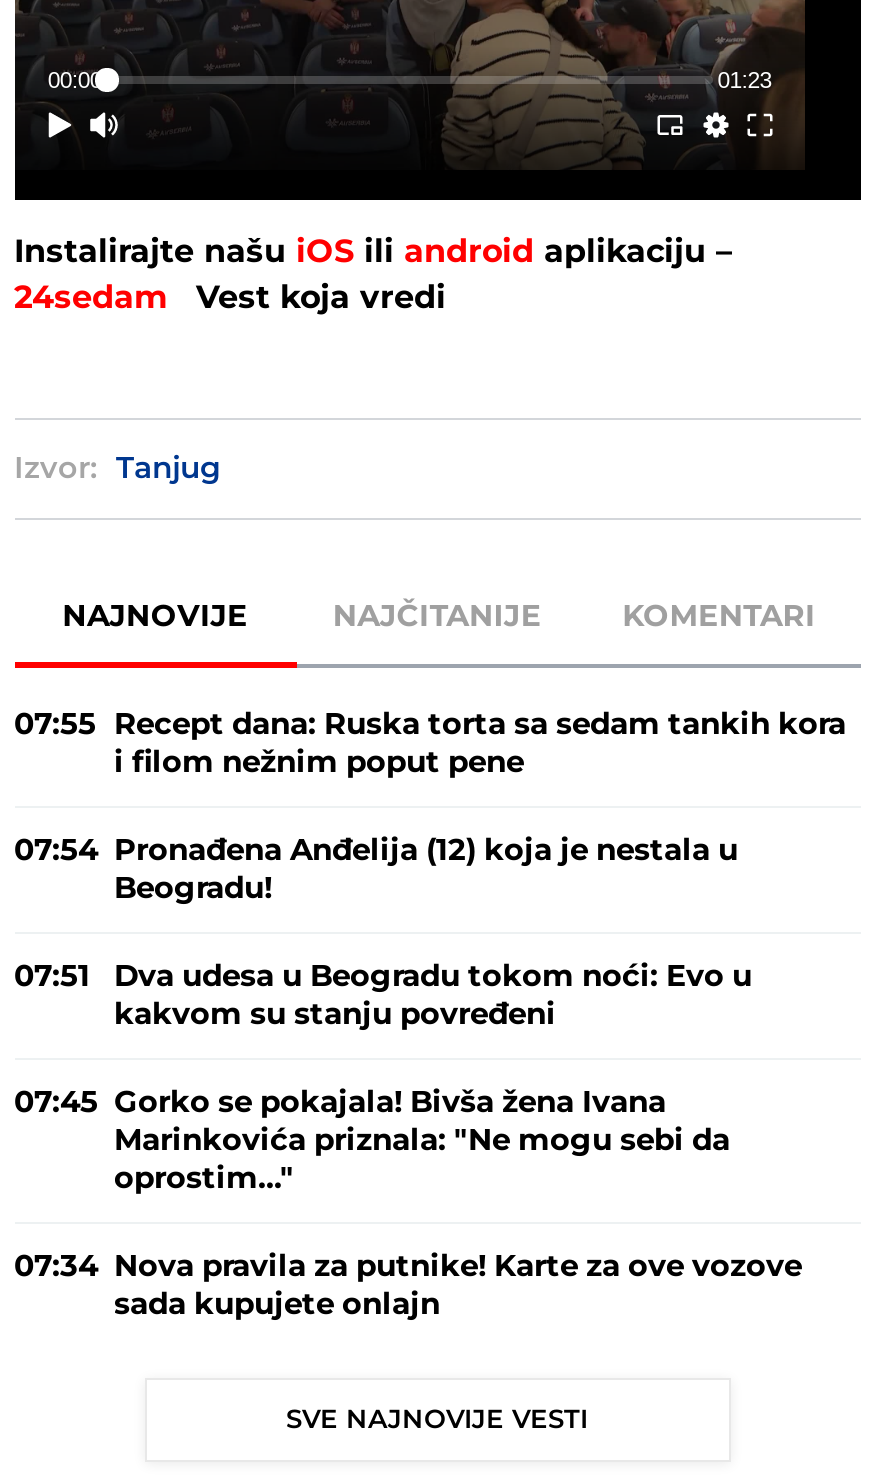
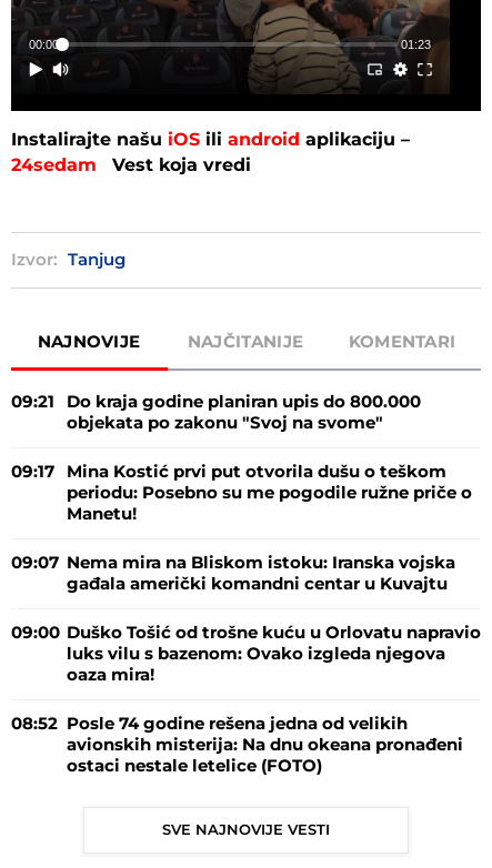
- 07:55
+ 09:21

- Recept dana: Ruska torta sa sedam tankih kora
- i filom nežnim poput pene
+ Do kraja godine planiran upis do 800.000
+ objekata po zakonu "Svoj na svome"

- 07:54
+ 09:17

- Pronađena Anđelija (12) koja je nestala u
- Beogradu!
+ Mina Kostić prvi put otvorila dušu o teškom
+ periodu: Posebno su me pogodile ružne priče o
+ Manetu!

- 07:51
+ 09:07

- Dva udesa u Beogradu tokom noći: Evo u
- kakvom su stanju povređeni
+ Nema mira na Bliskom istoku: Iranska vojska
+ gađala američki komandni centar u Kuvajtu

- 07:45
+ 09:00

- Gorko se pokajala! Bivša žena Ivana
- Marinkovića priznala: "Ne mogu sebi da
- oprostim..."
+ Duško Tošić od trošne kuću u Orlovatu napravio
+ luks vilu s bazenom: Ovako izgleda njegova
+ oaza mira!

- 07:34
+ 08:52

- Nova pravila za putnike! Karte za ove vozove
- sada kupujete onlajn
+ Posle 74 godine rešena jedna od velikih
+ avionskih misterija: Na dnu okeana pronađeni
+ ostaci nestale letelice (FOTO)
